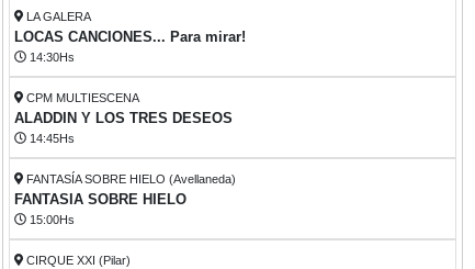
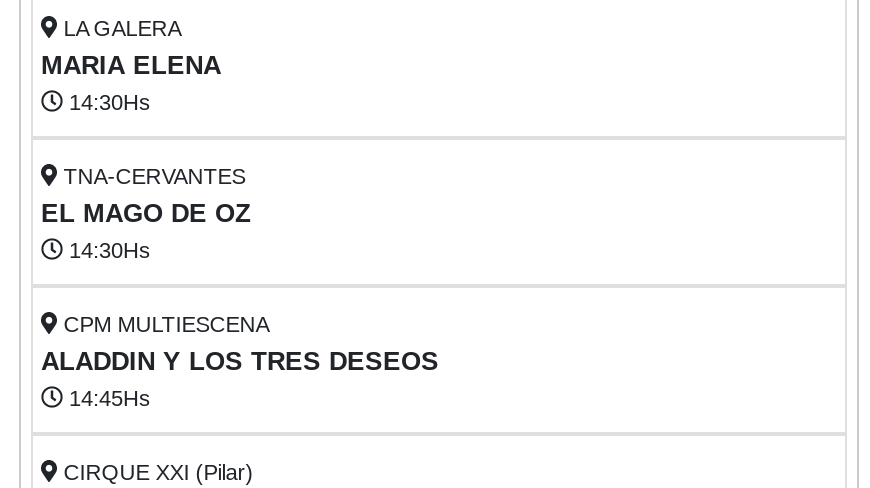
- LOCAS CANCIONES... Para mirar!
+ MARIA ELENA
+ 14:30Hs
+ TNA-CERVANTES
+ EL MAGO DE OZ

moved down: 14:30Hs | CPM MULTIESCENA | ALADDIN Y LOS TRES DESEOS | 14:45Hs

- FANTASÍA SOBRE HIELO (Avellaneda)
- FANTASIA SOBRE HIELO
- 15:00Hs
